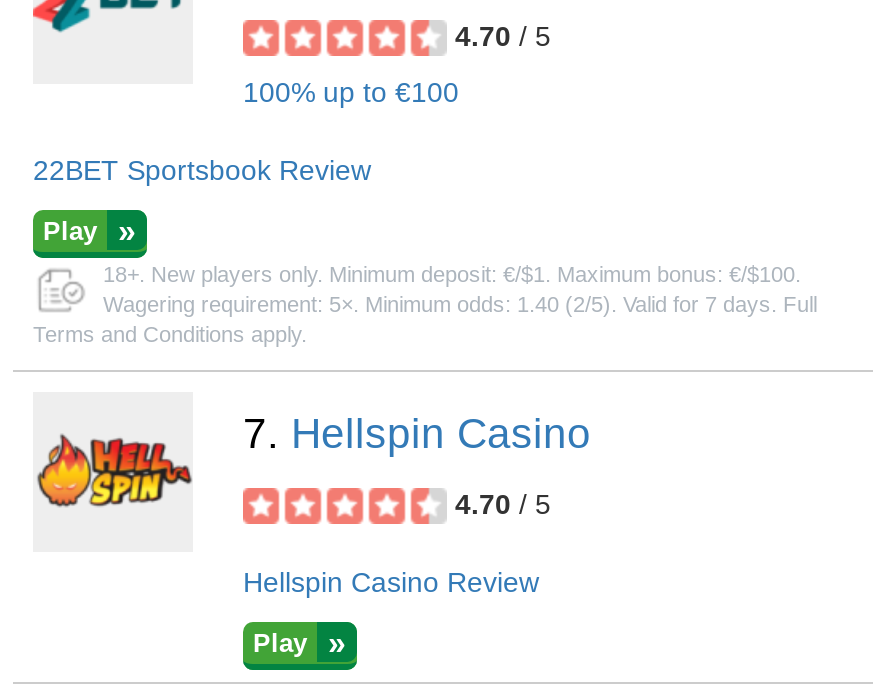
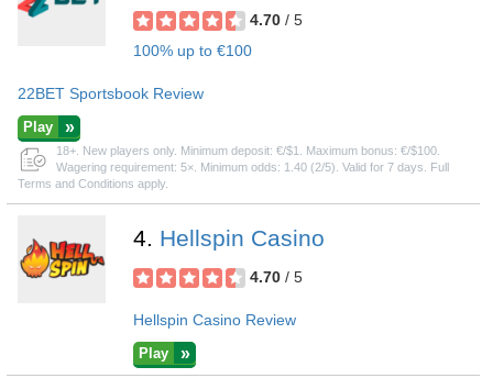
- 7. Hellspin Casino
+ 4. Hellspin Casino
